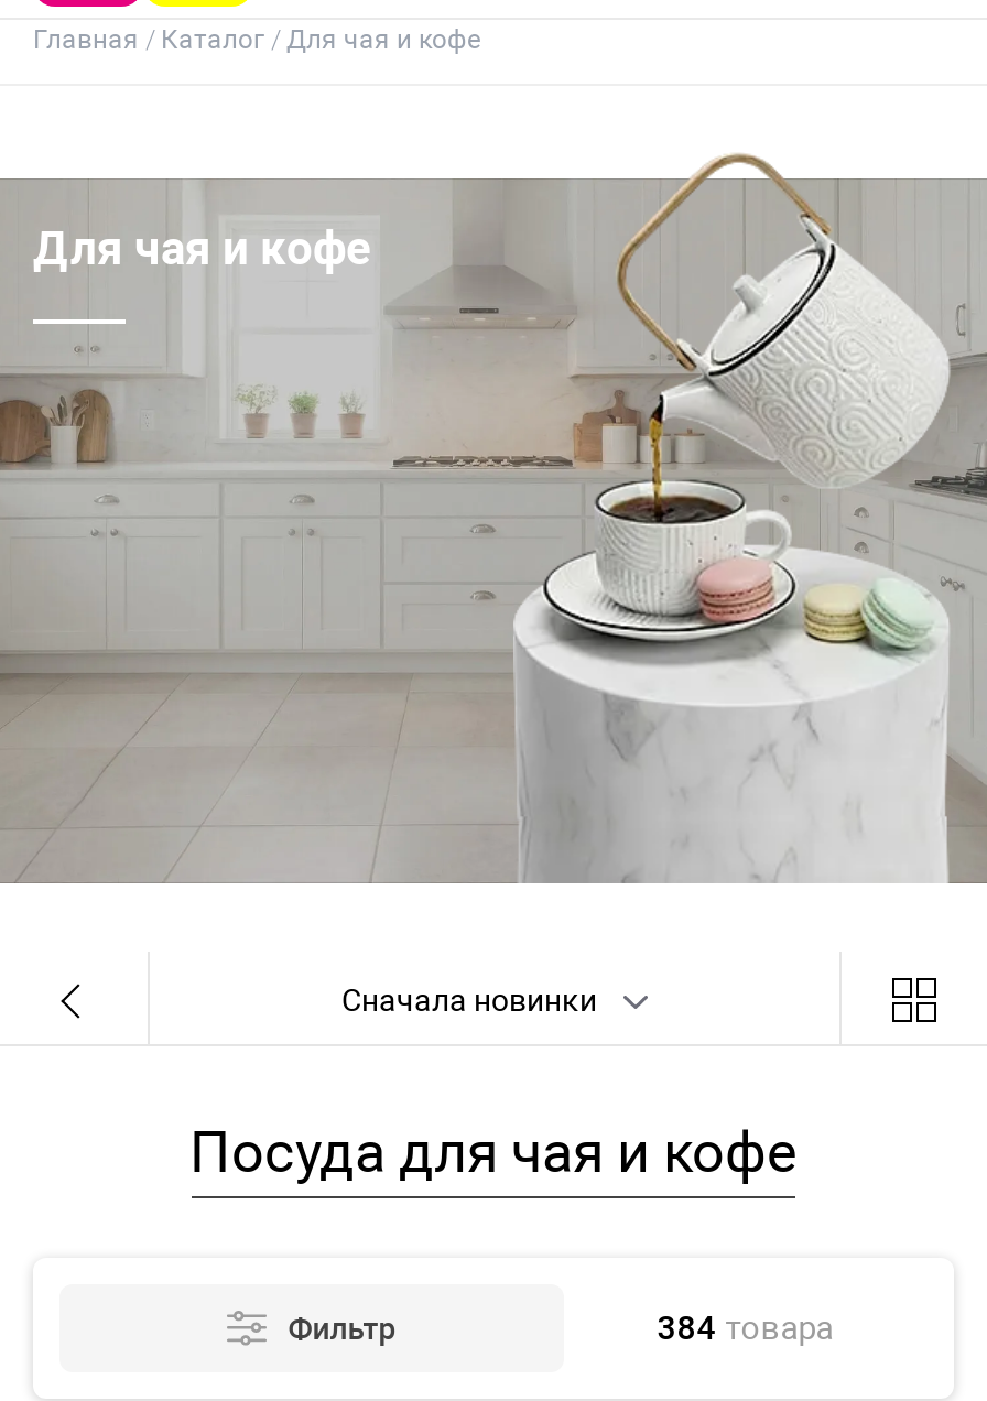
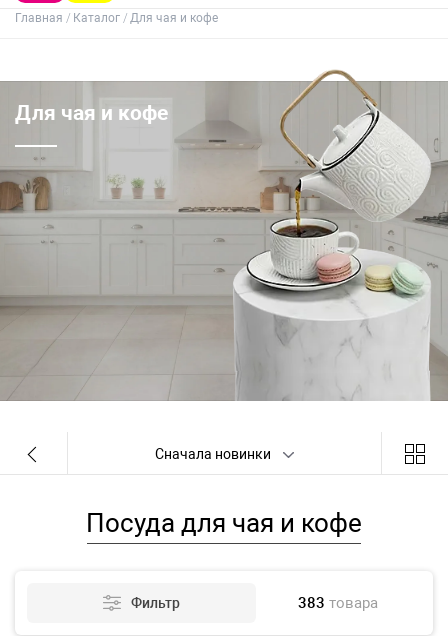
- 384 товара
+ 383 товара
